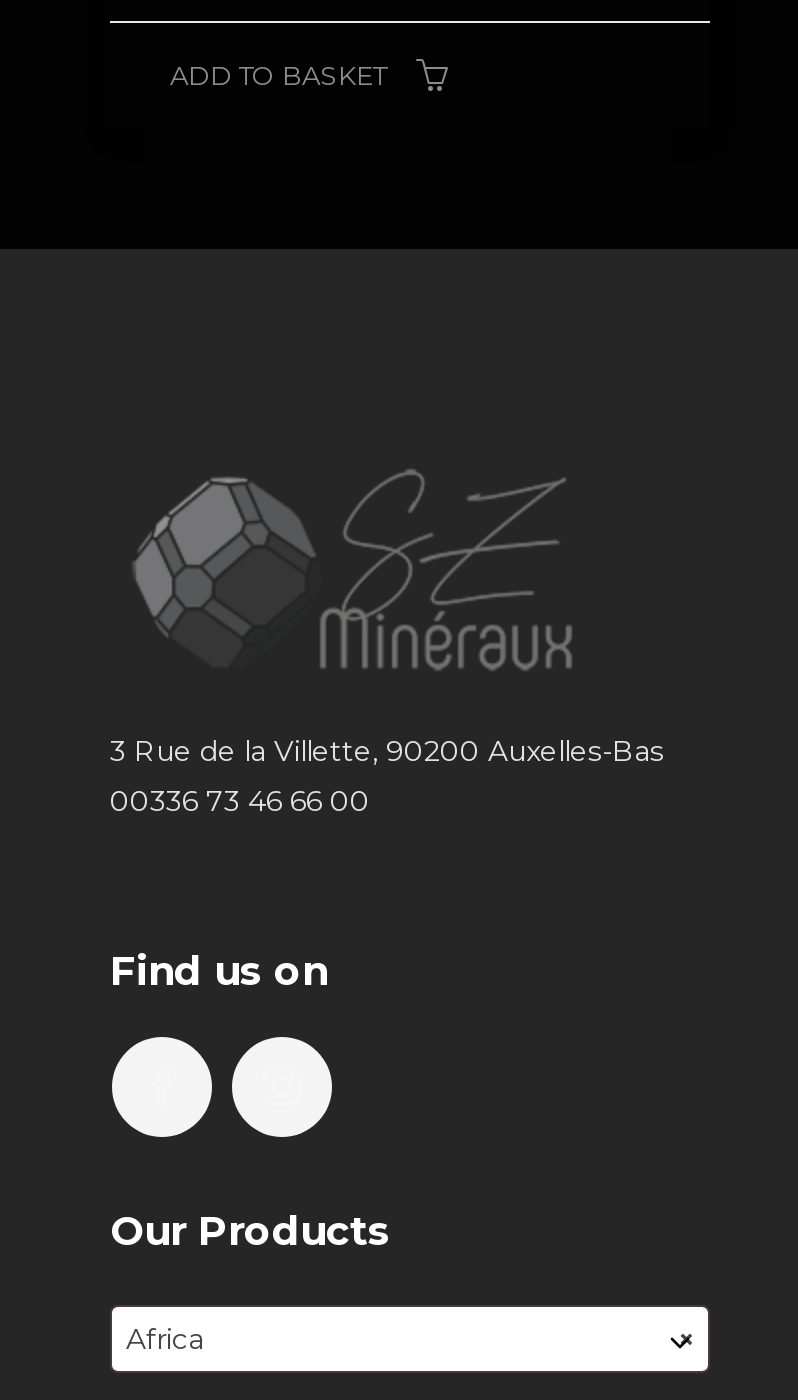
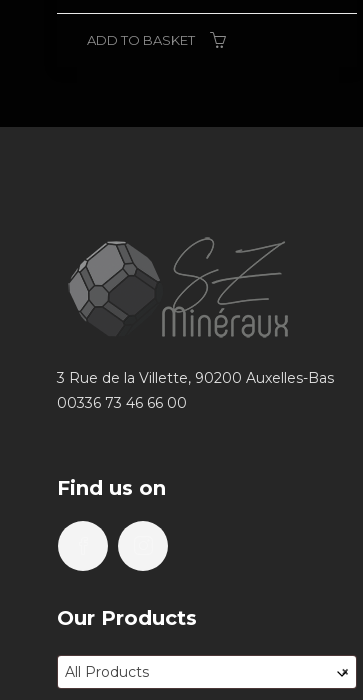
- Africa
+ All Products
